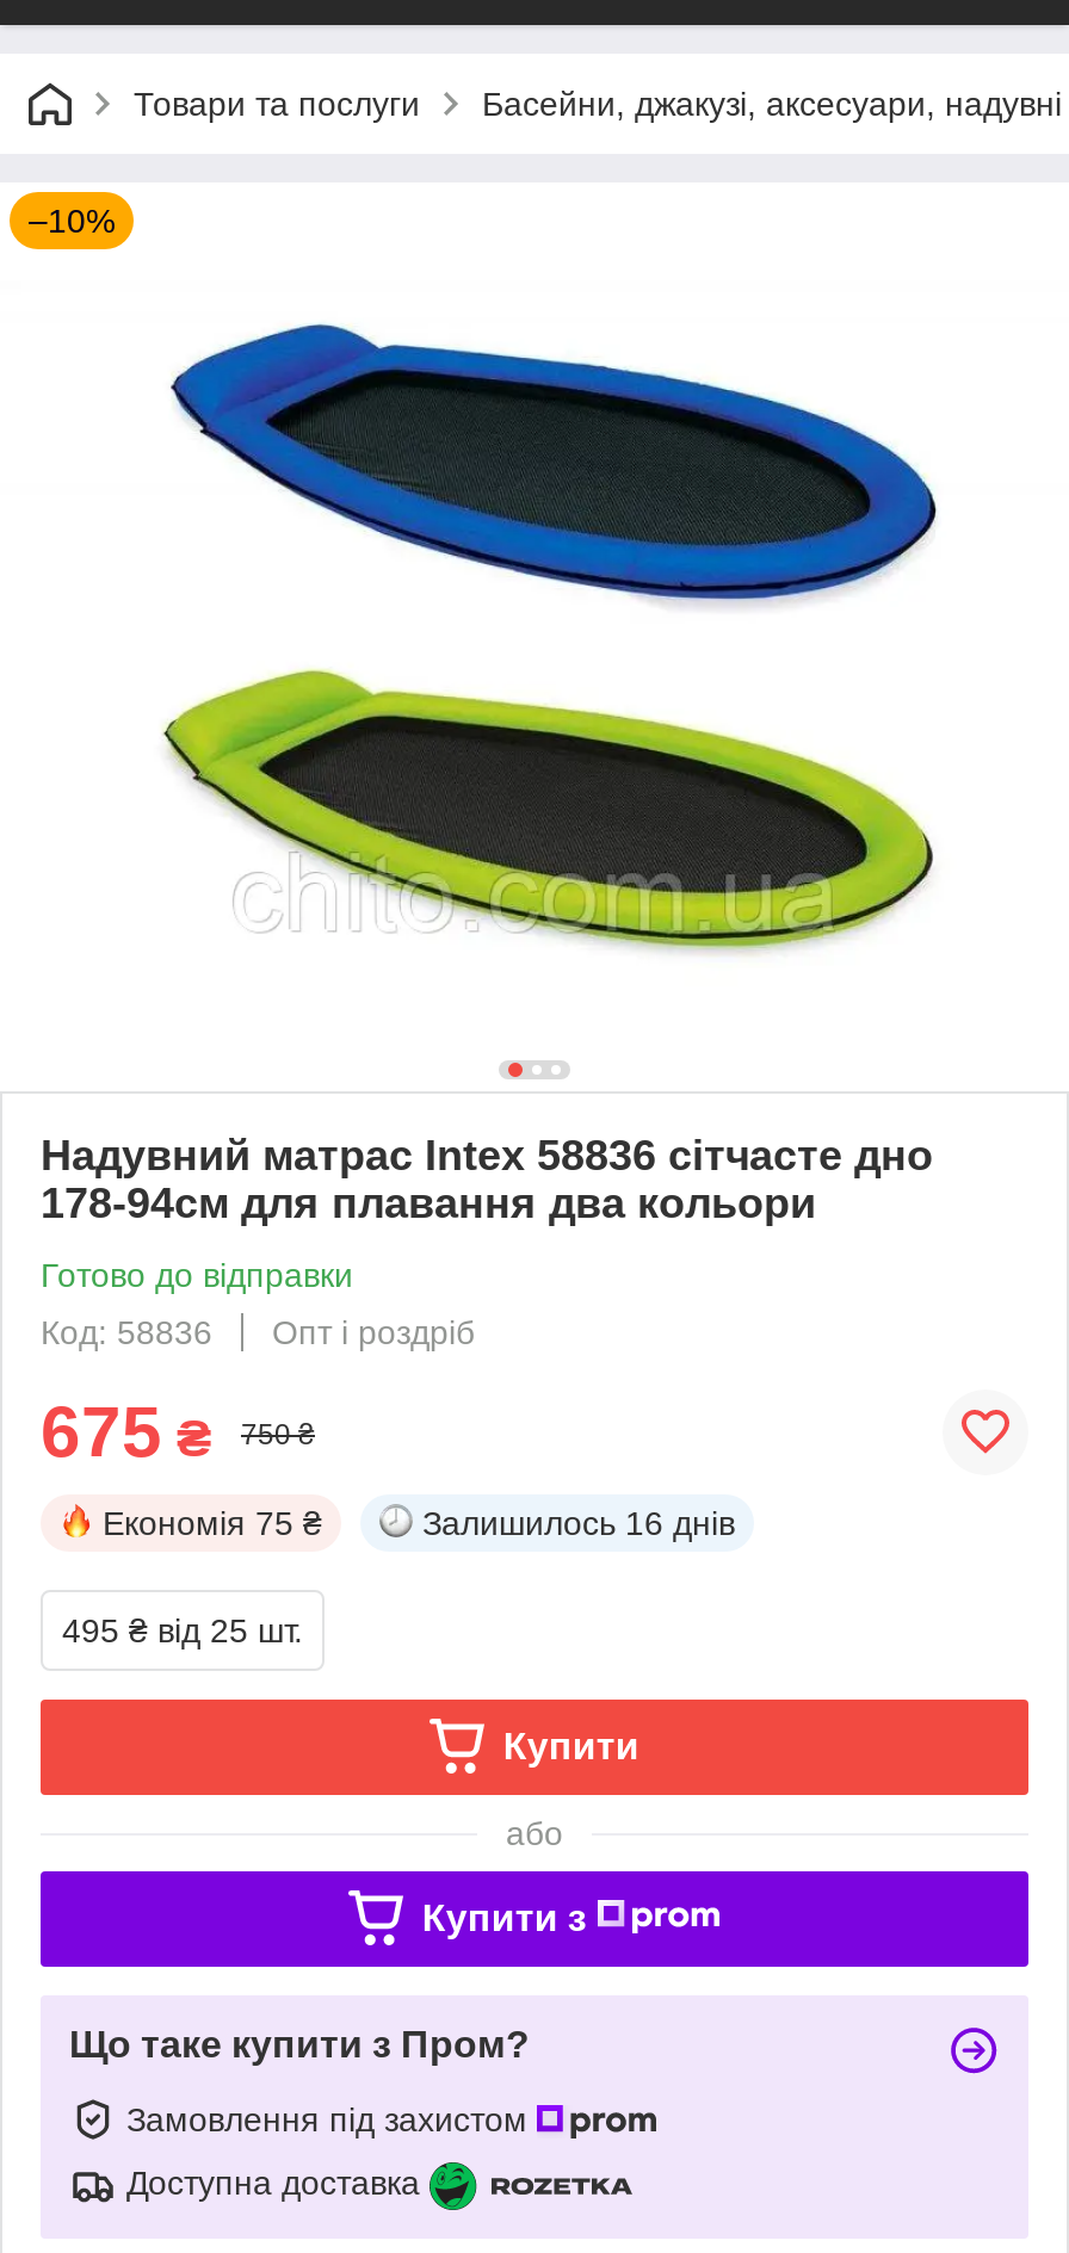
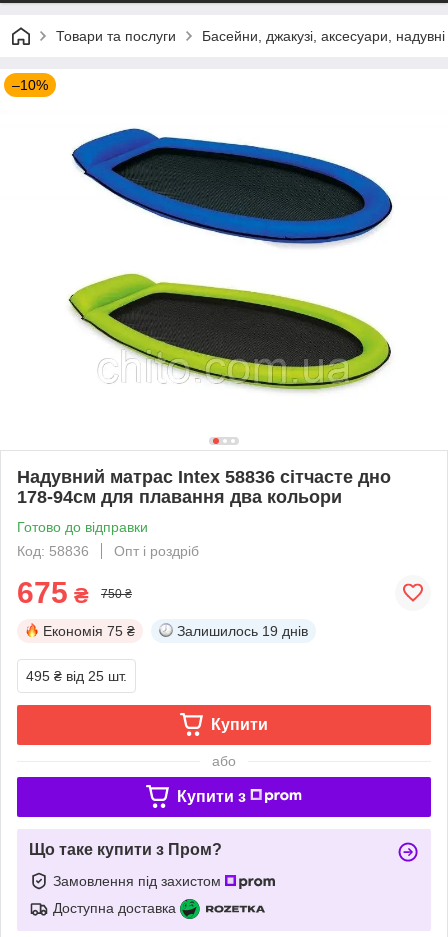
- Залишилось 16 днів
+ Залишилось 19 днів
